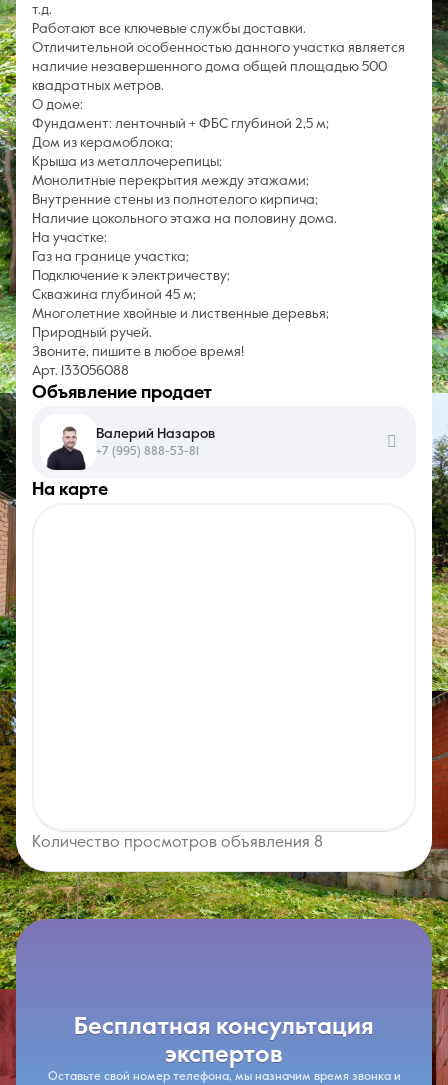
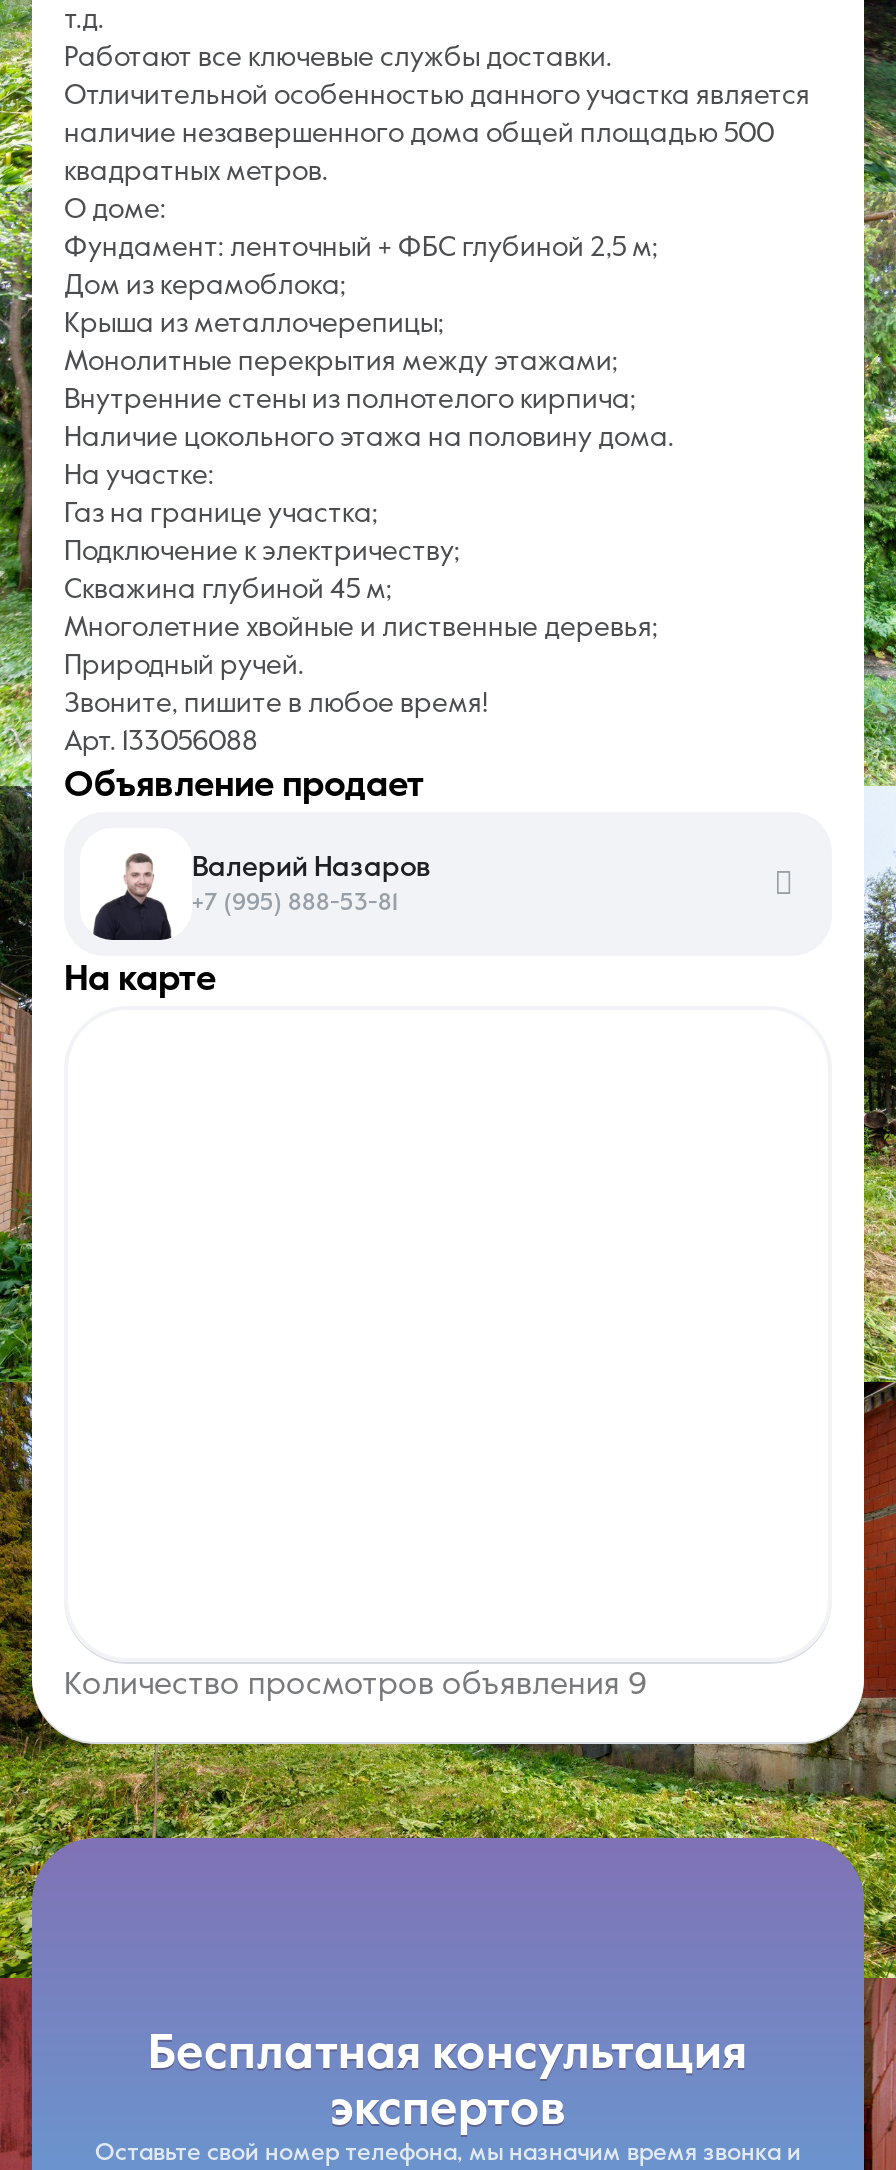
- Количество просмотров объявления 8
+ Количество просмотров объявления 9
